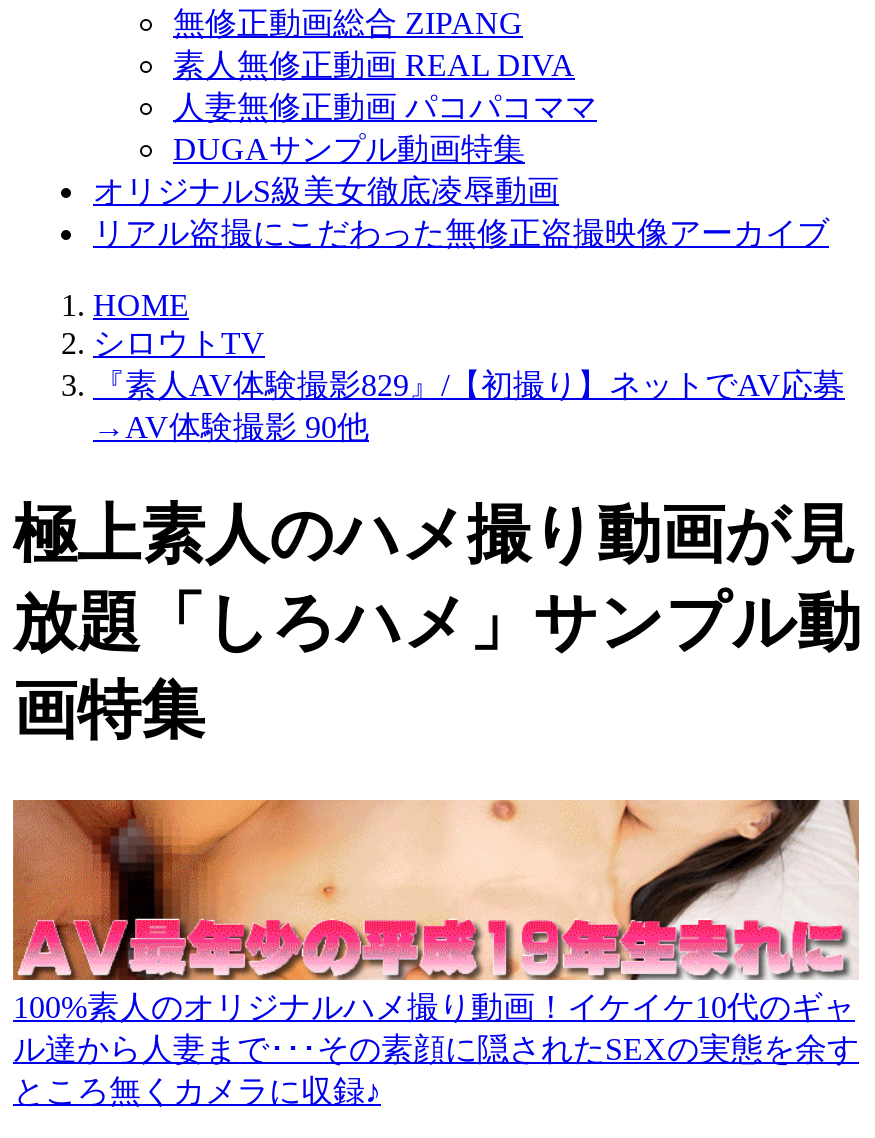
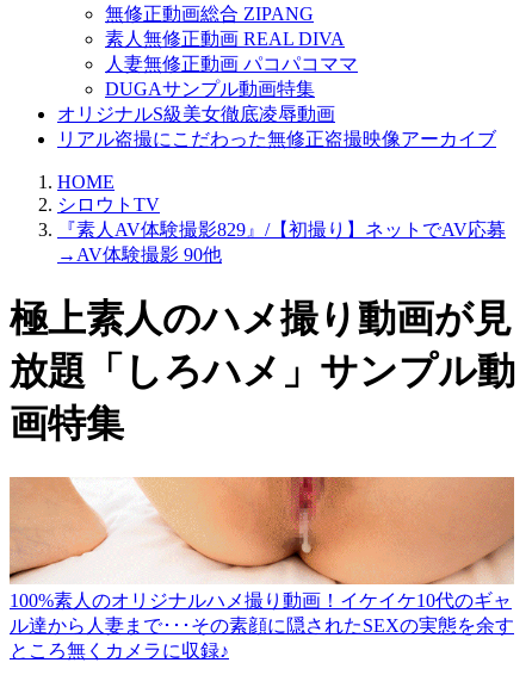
- [image]
+ [image]
